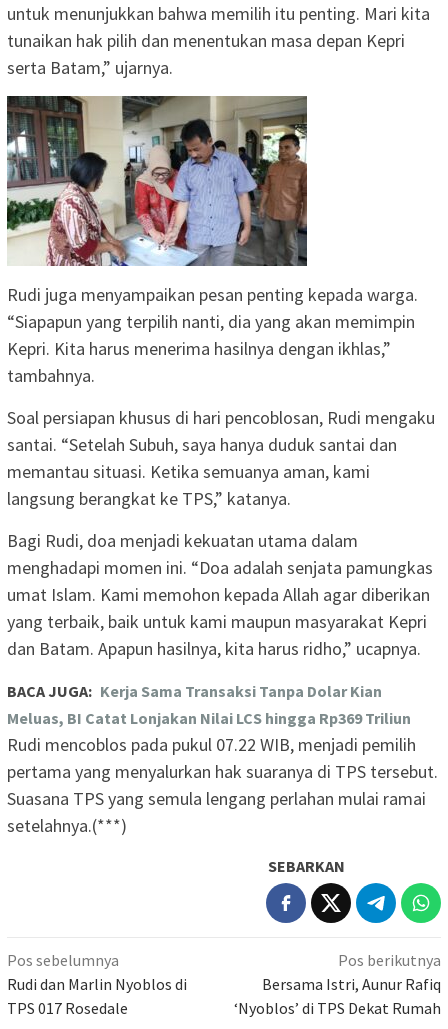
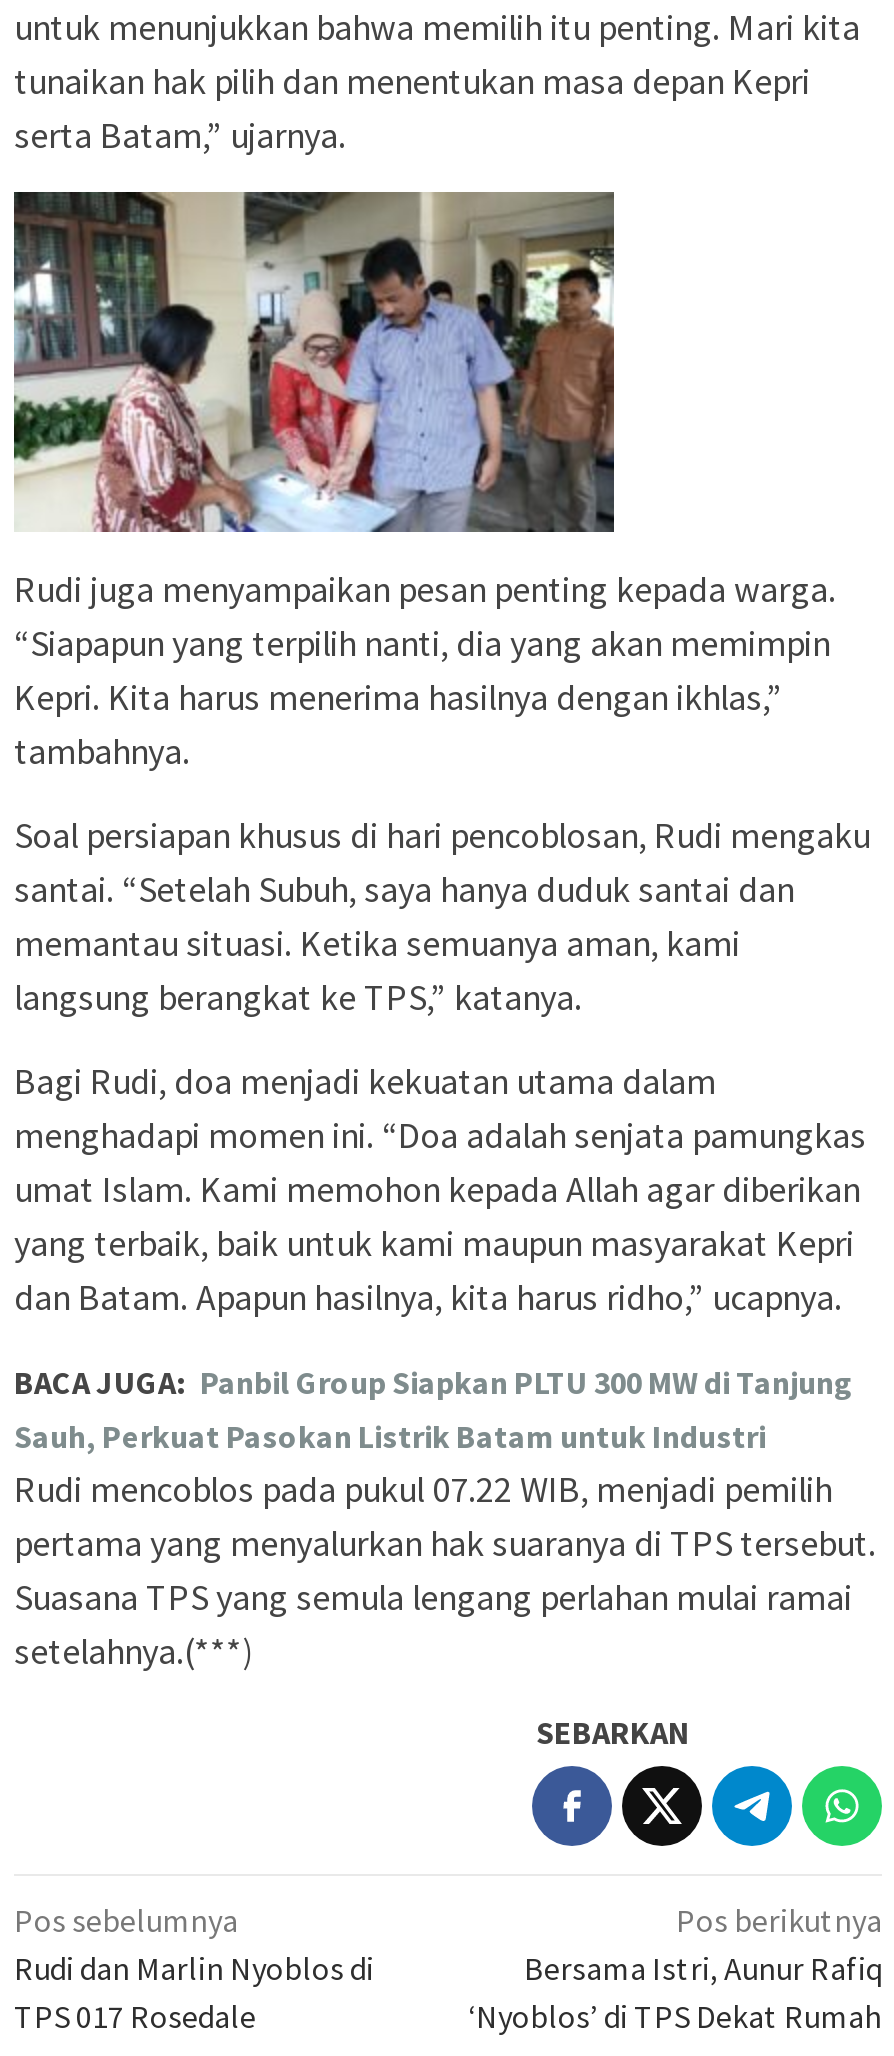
- BACA JUGA: Kerja Sama Transaksi Tanpa Dolar Kian
- Meluas, BI Catat Lonjakan Nilai LCS hingga Rp369 Triliun
+ BACA JUGA: Panbil Group Siapkan PLTU 300 MW di Tanjung
+ Sauh, Perkuat Pasokan Listrik Batam untuk Industri
